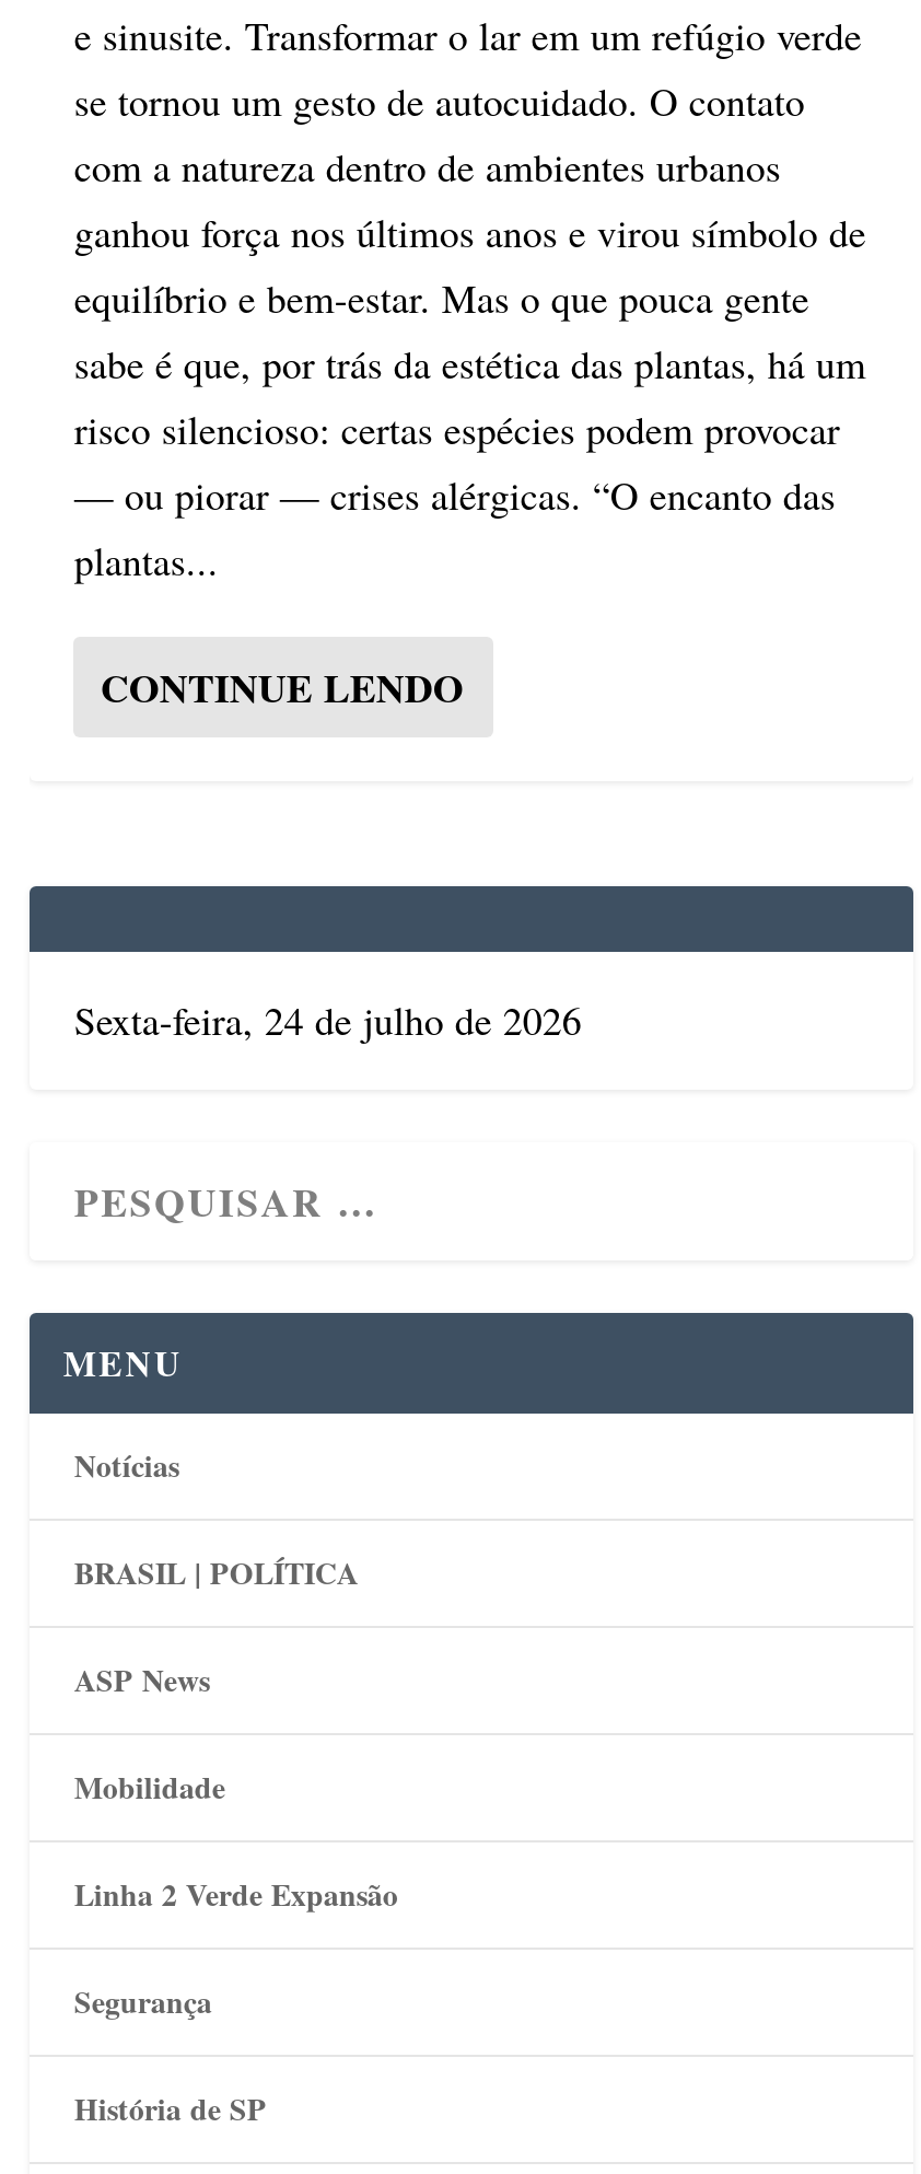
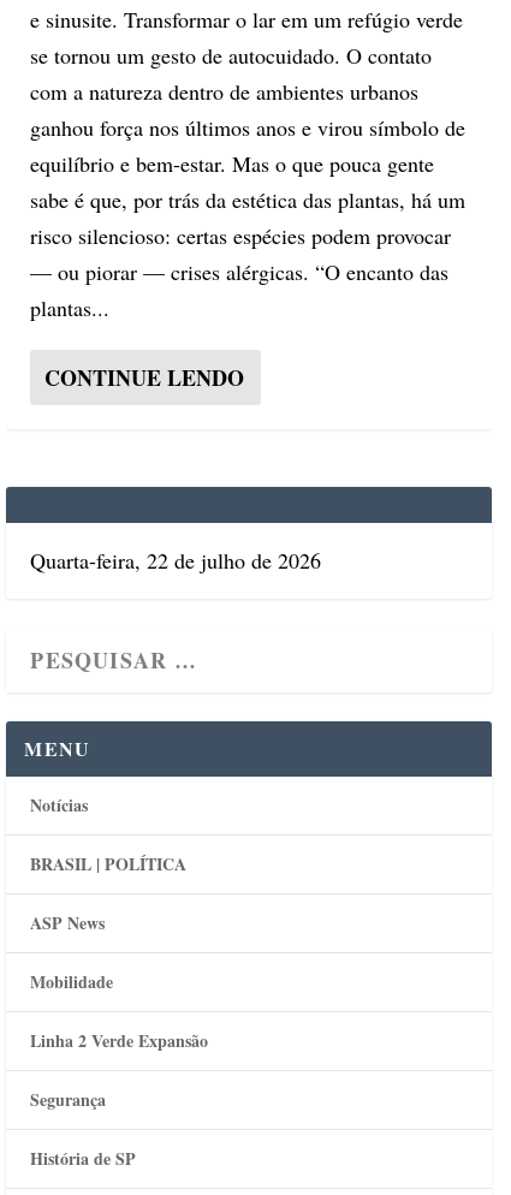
- Sexta-feira, 24 de julho de 2026
+ Quarta-feira, 22 de julho de 2026
